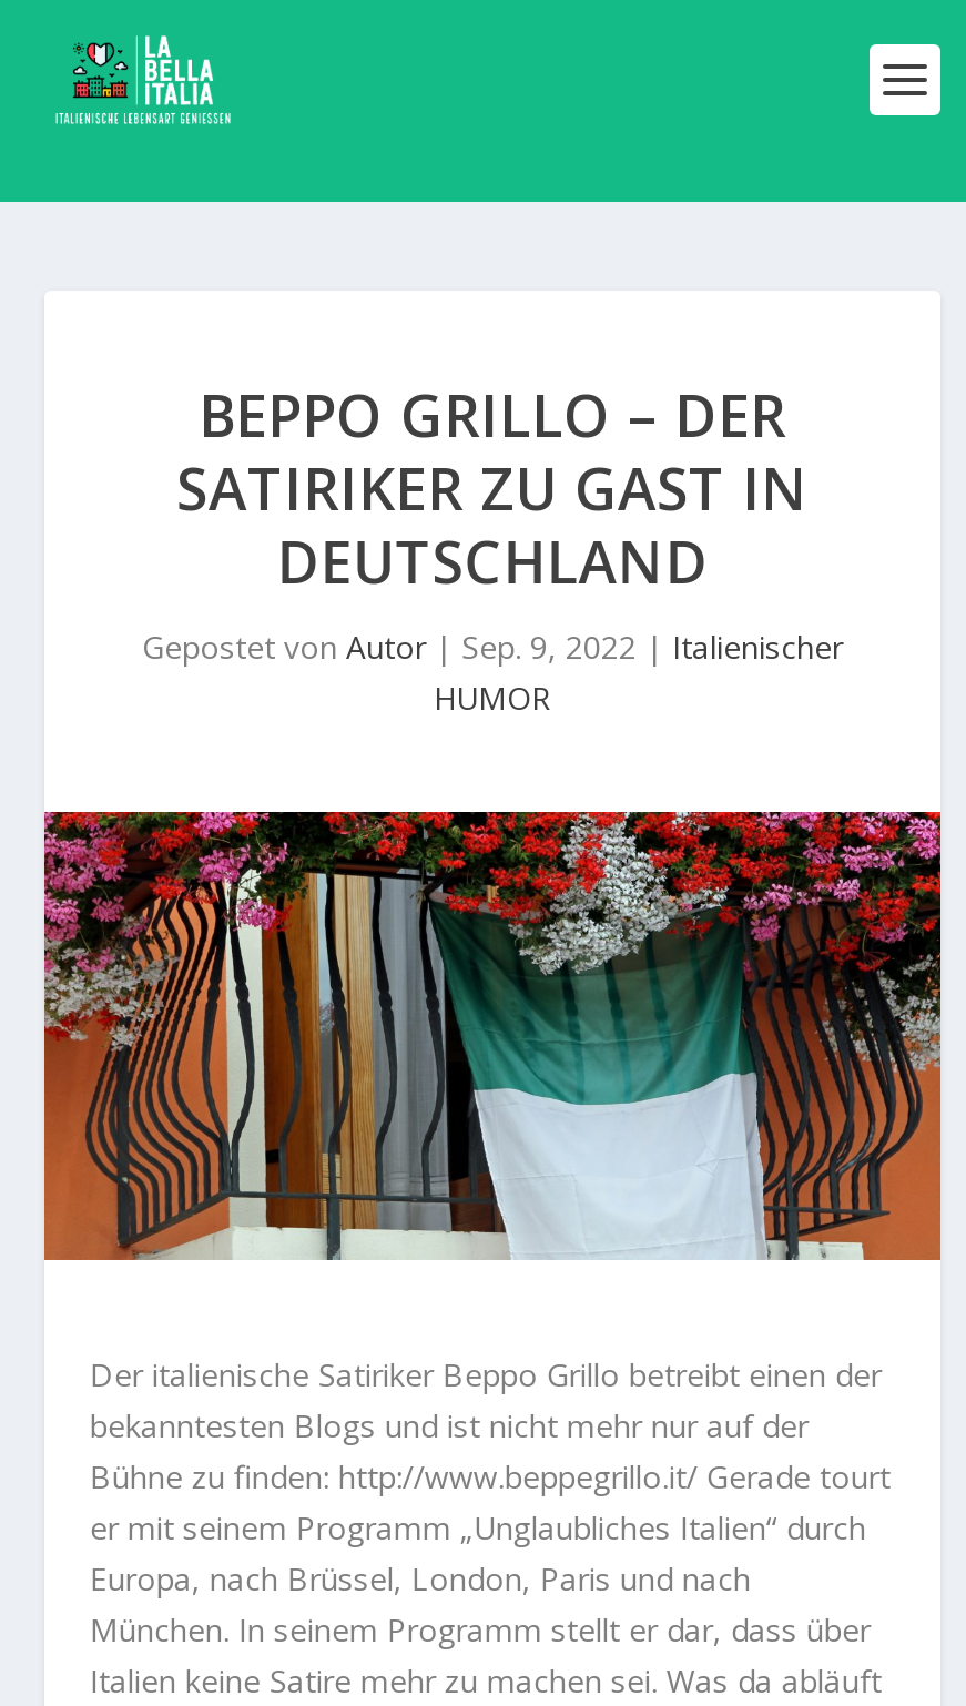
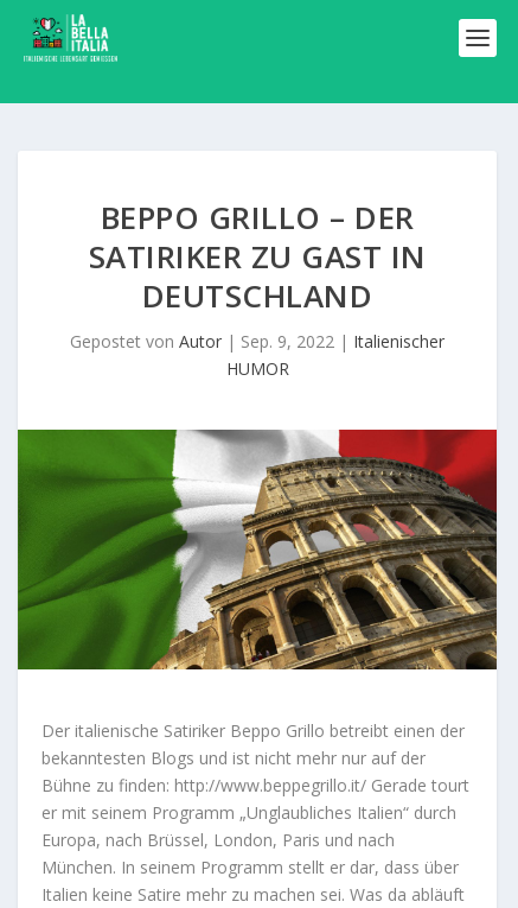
- [image]
+ [image]
